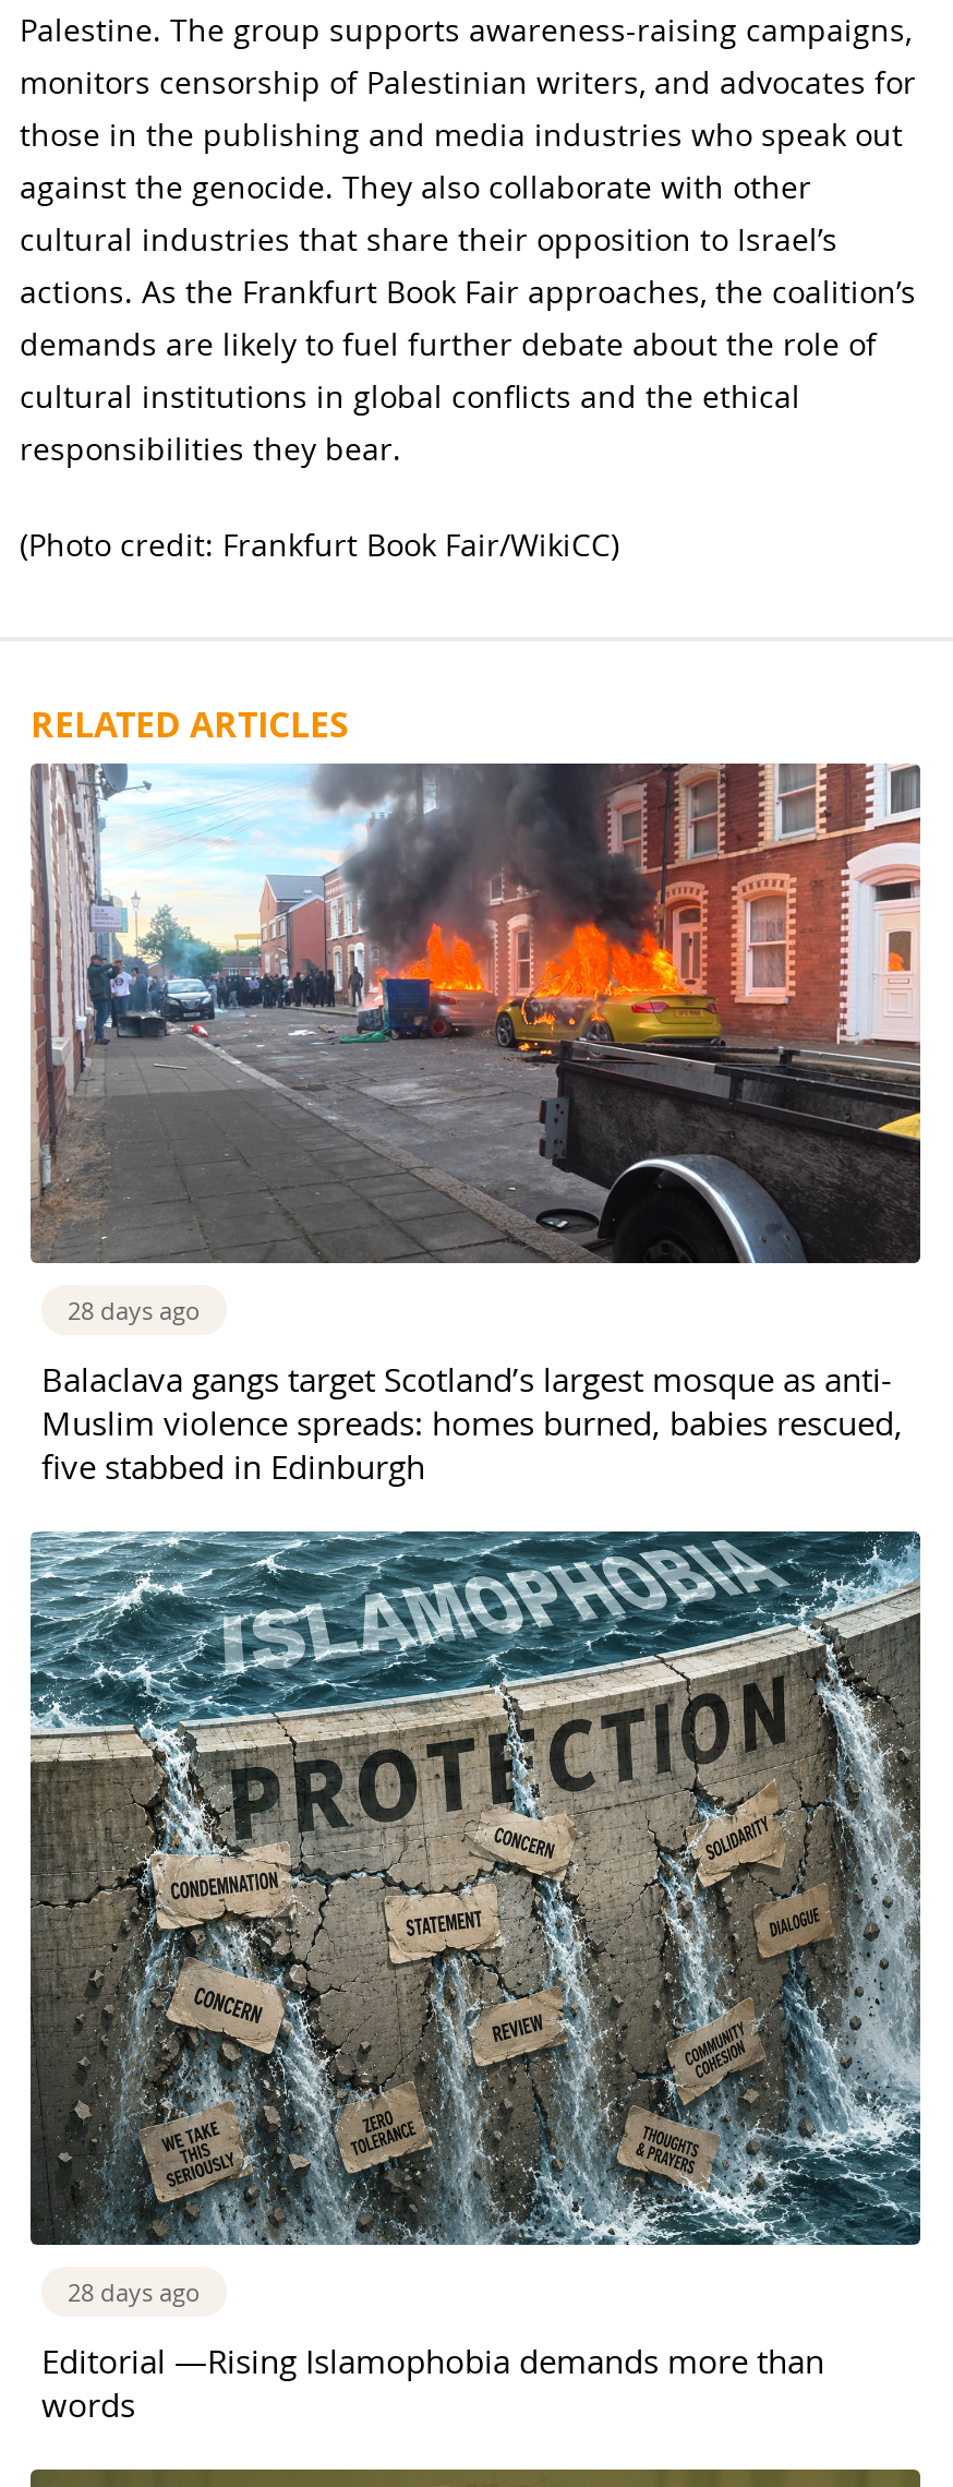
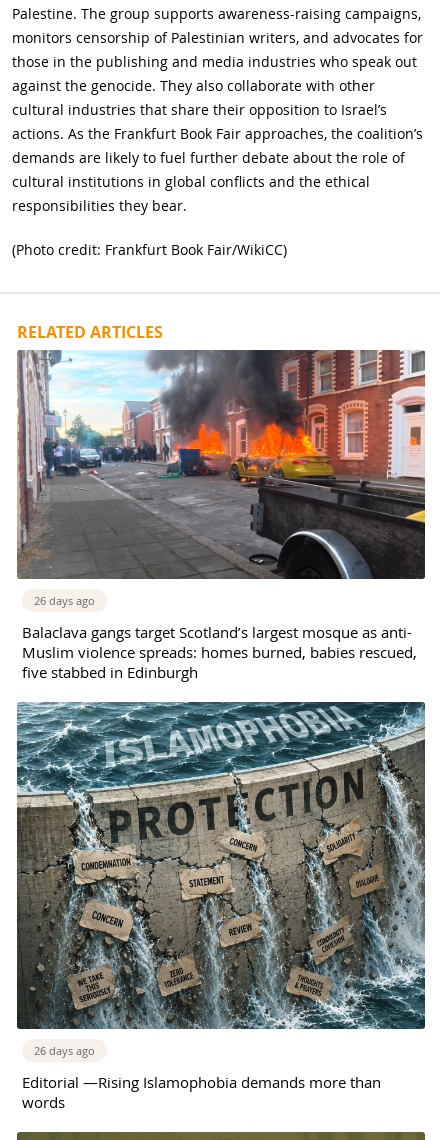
- 28 days ago
+ 26 days ago

- 28 days ago
+ 26 days ago
